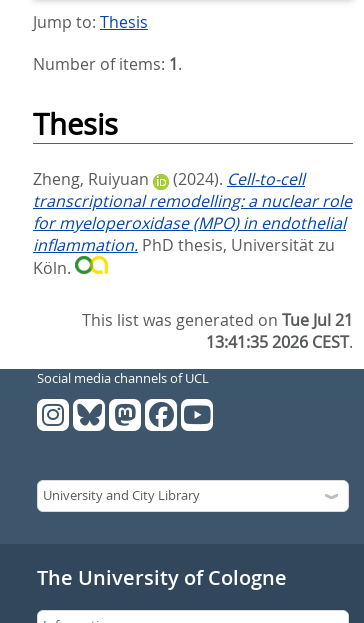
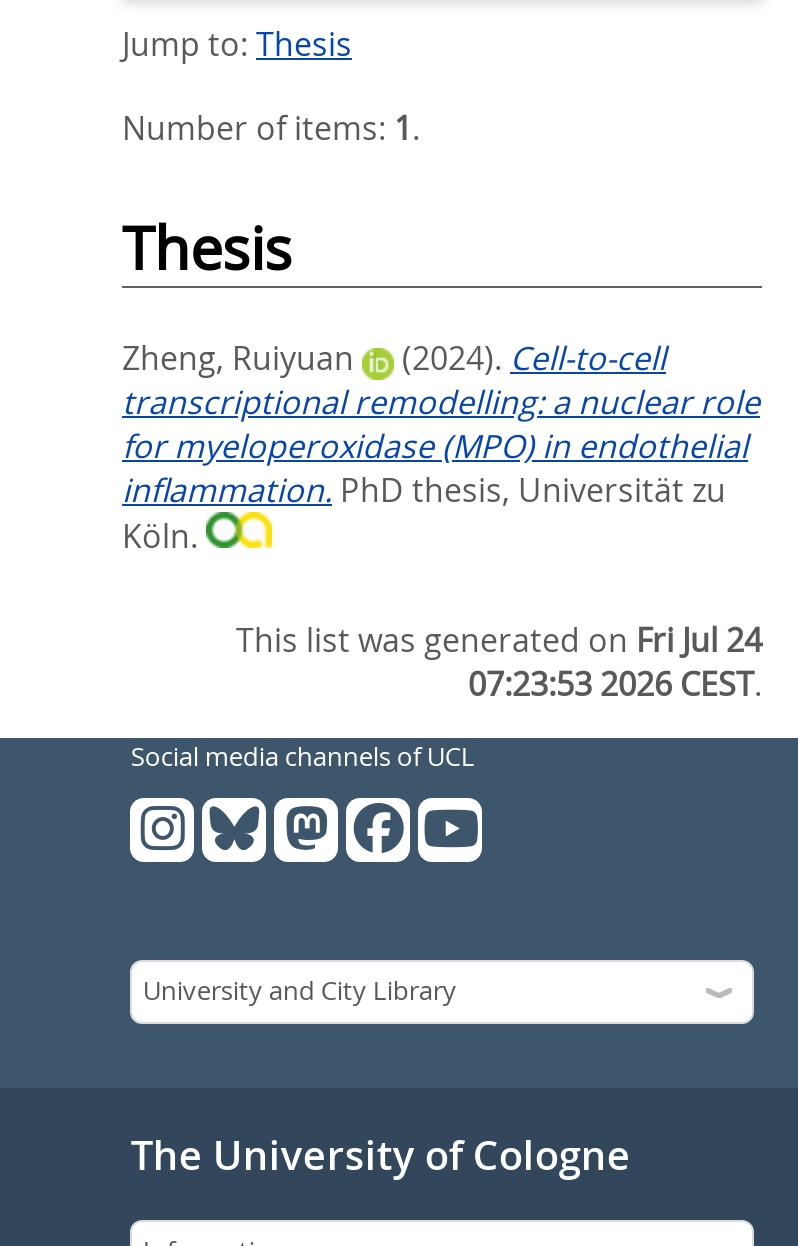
- This list was generated on Tue Jul 21
+ This list was generated on Fri Jul 24

- 13:41:35 2026 CEST.
+ 07:23:53 2026 CEST.
